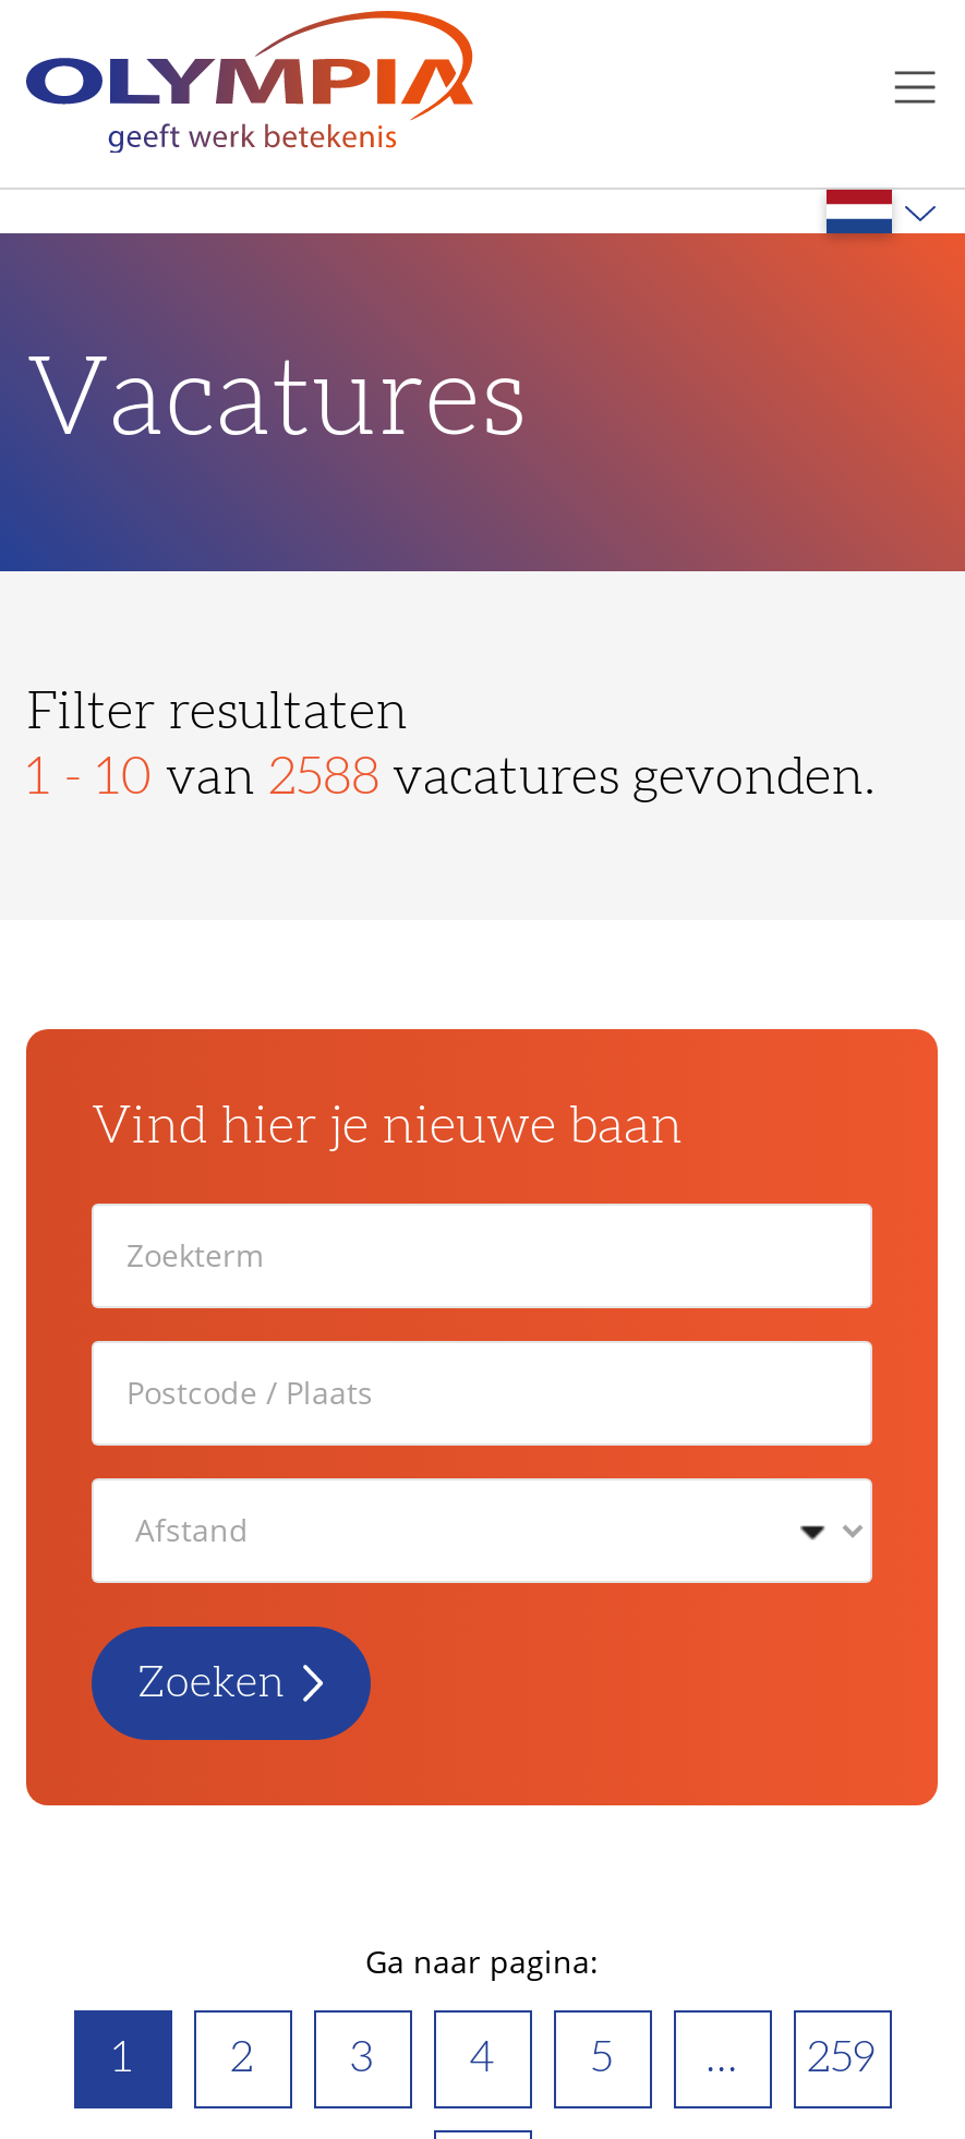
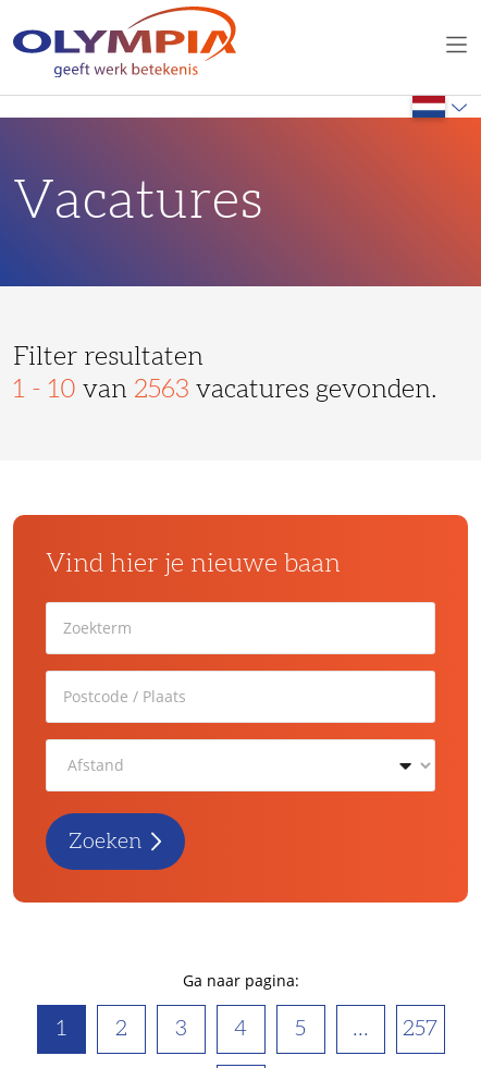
- 1 - 10 van 2588 vacatures gevonden.
+ 1 - 10 van 2563 vacatures gevonden.

- 259
+ 257
